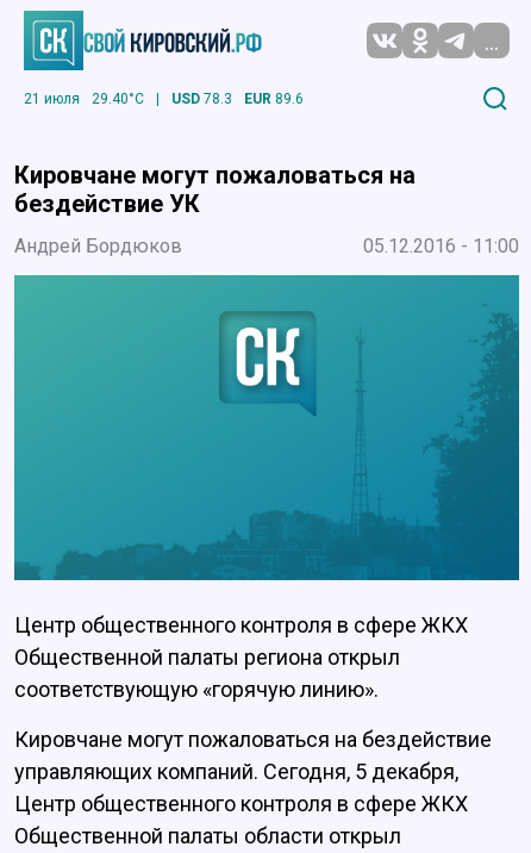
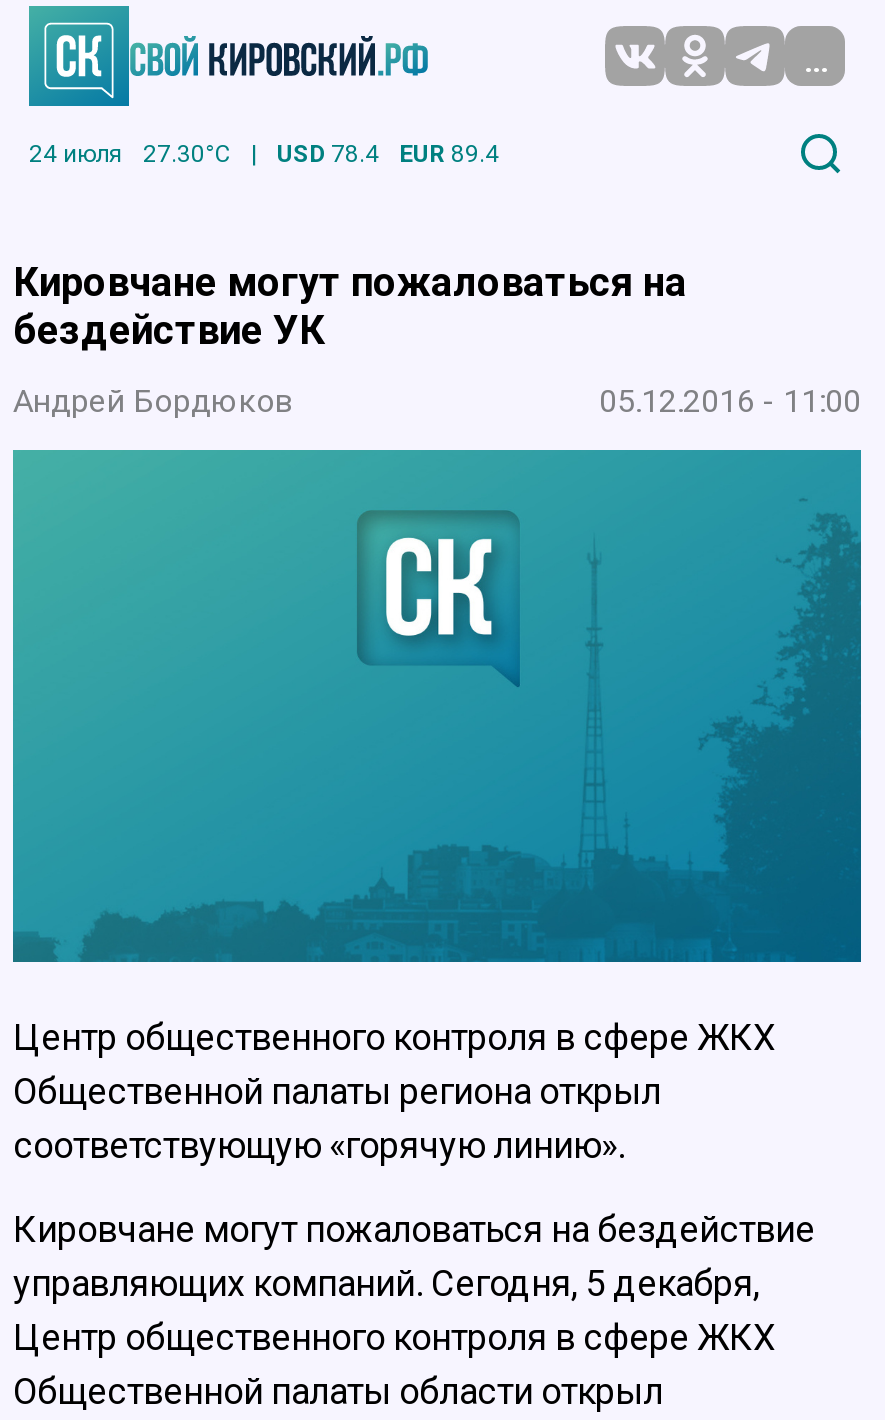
- 21 июля
- 29.40°C
+ 24 июля
+ 27.30°C

- USD 78.3
+ USD 78.4

- EUR 89.6
+ EUR 89.4
